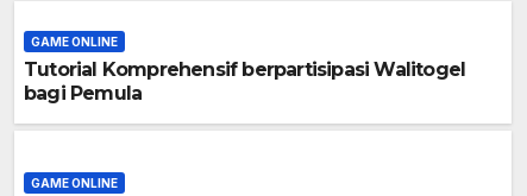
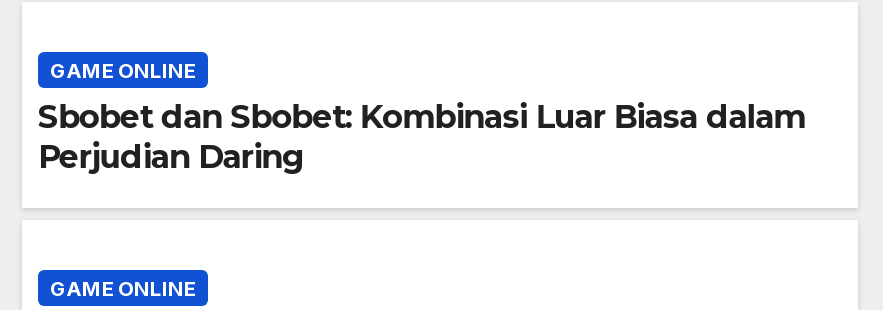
- Tutorial Komprehensif berpartisipasi Walitogel
- bagi Pemula
+ Sbobet dan Sbobet: Kombinasi Luar Biasa dalam
+ Perjudian Daring
